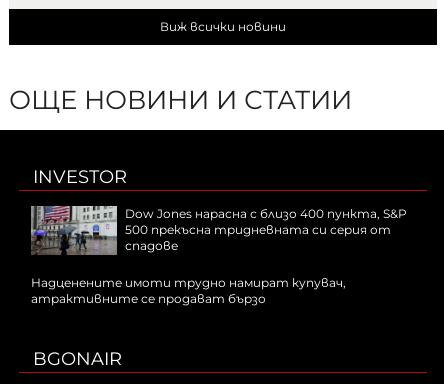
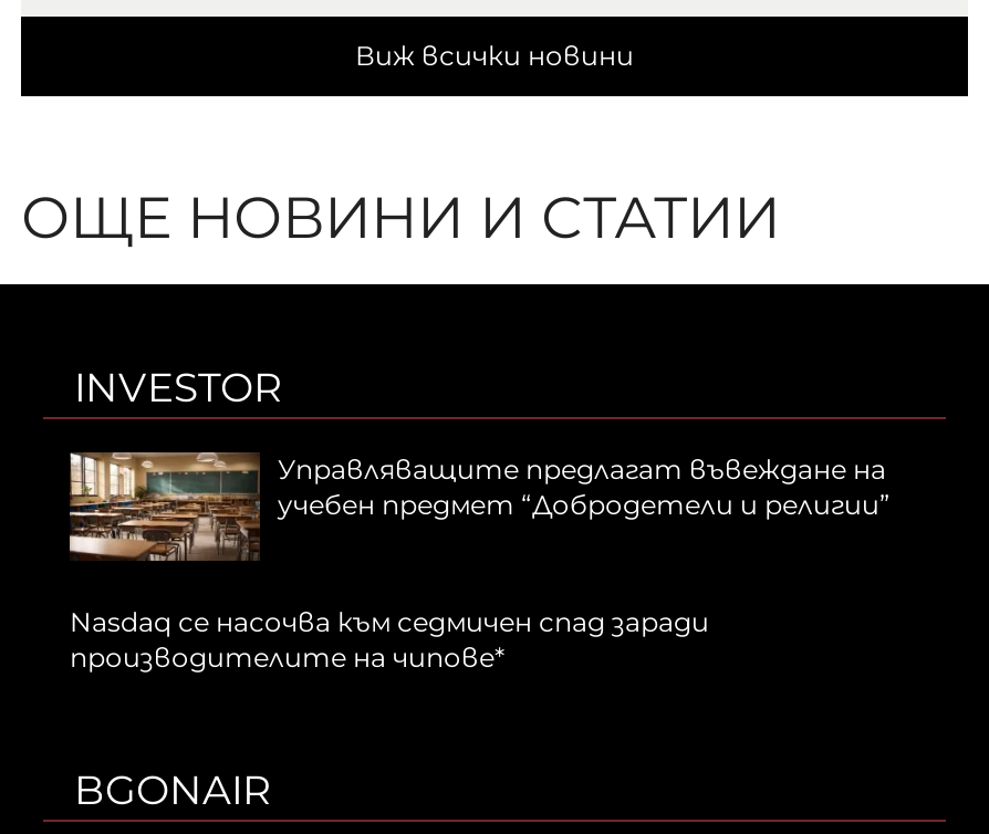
- [image]
- Dow Jones нарасна с близо 400 пункта, S&P
- 500 прекъсна тридневната си серия от
- спадове
+ [image]
+ Управляващите предлагат въвеждане на
+ учебен предмет “Добродетели и религии”

- Надценените имоти трудно намират купувач,
- атрактивните се продават бързо
+ Nasdaq се насочва към седмичен спад заради
+ производителите на чипове*
